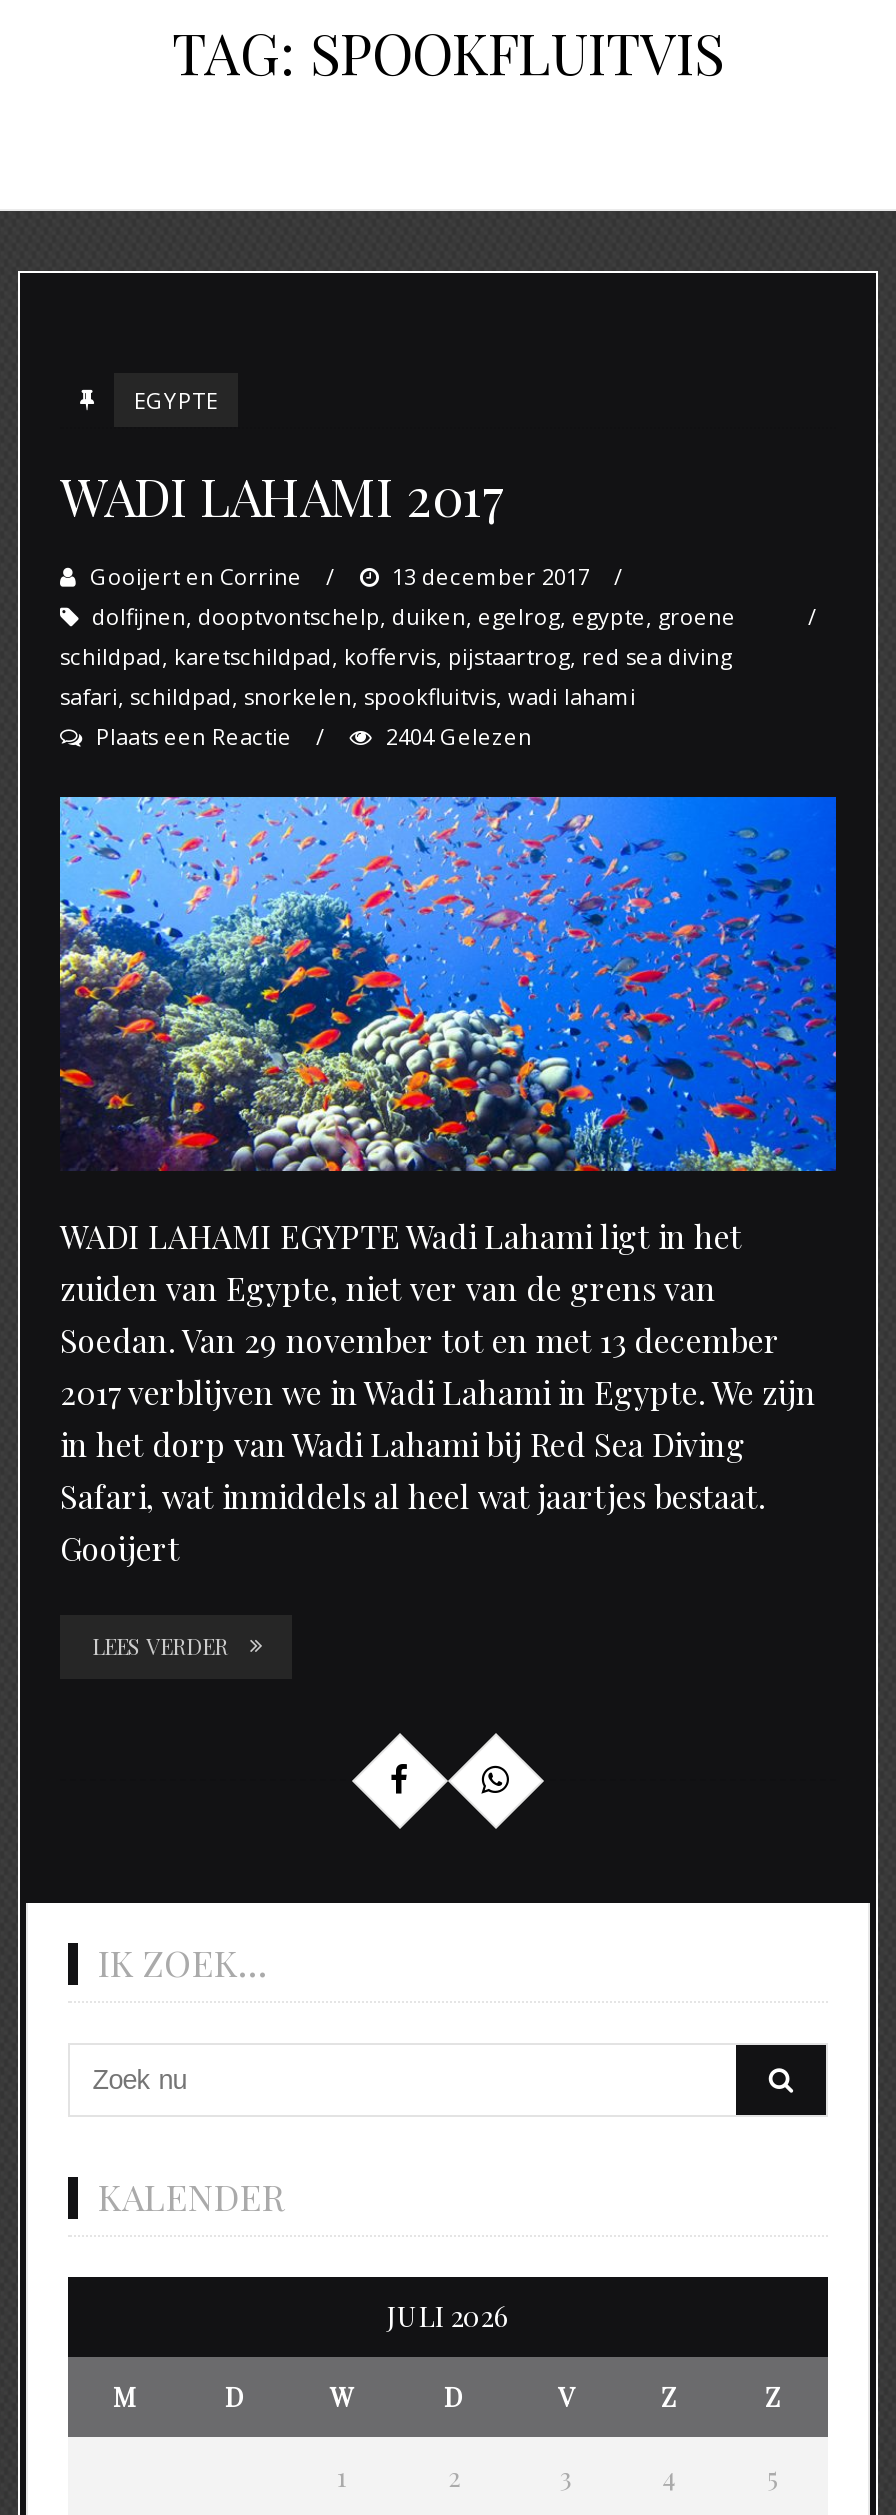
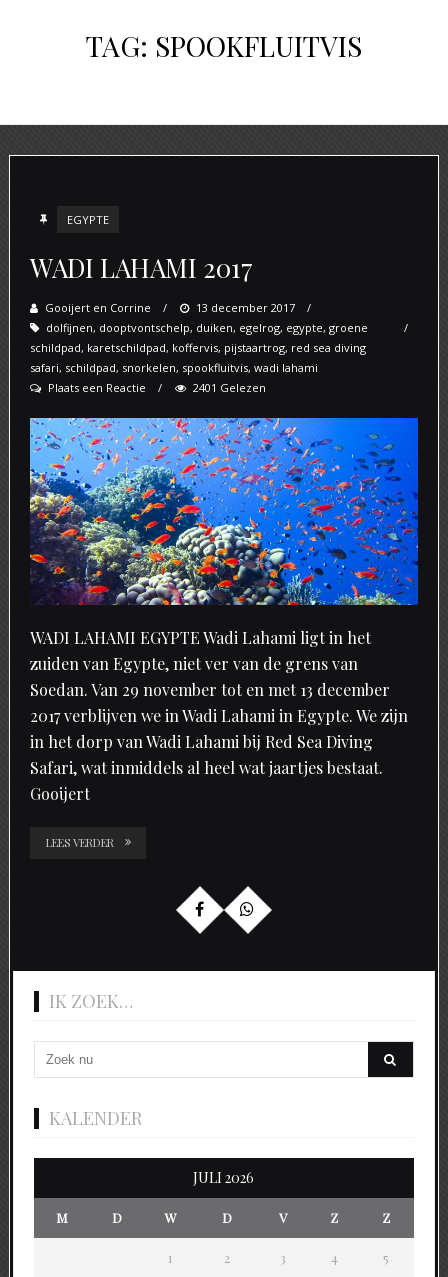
- 2404 Gelezen
+ 2401 Gelezen
